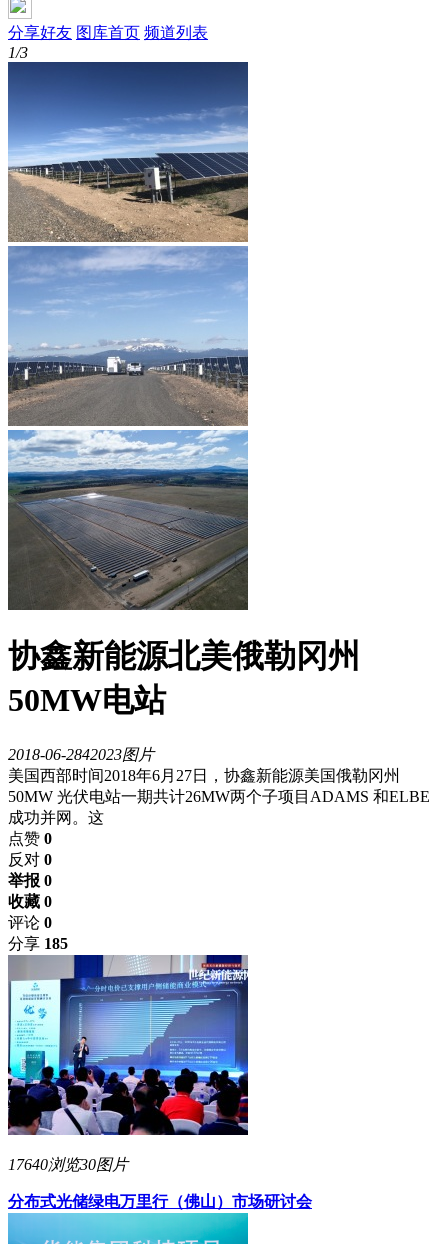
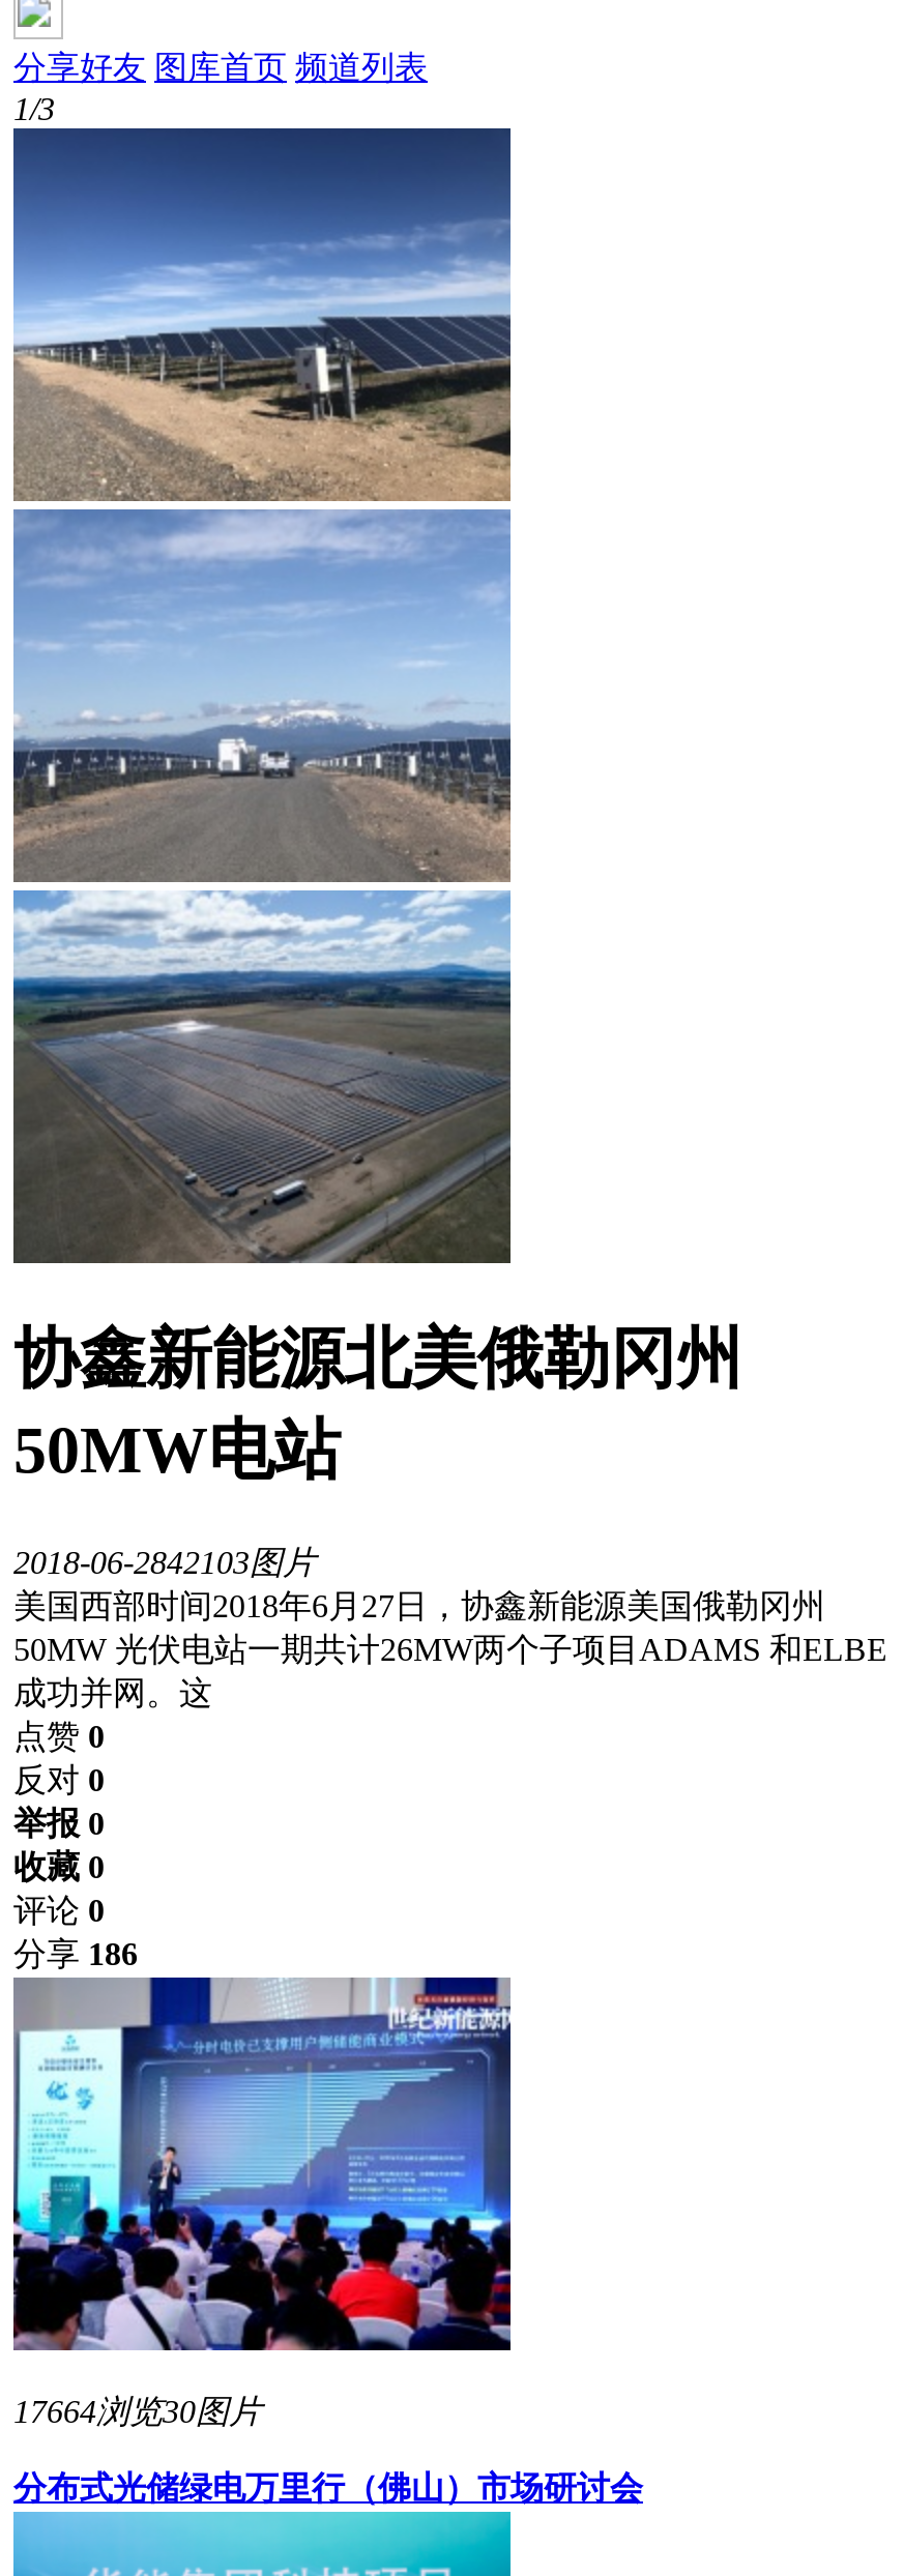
- 2018-06-2842023图片
+ 2018-06-2842103图片

- 分享185
+ 分享186

- 17640浏览30图片
+ 17664浏览30图片
